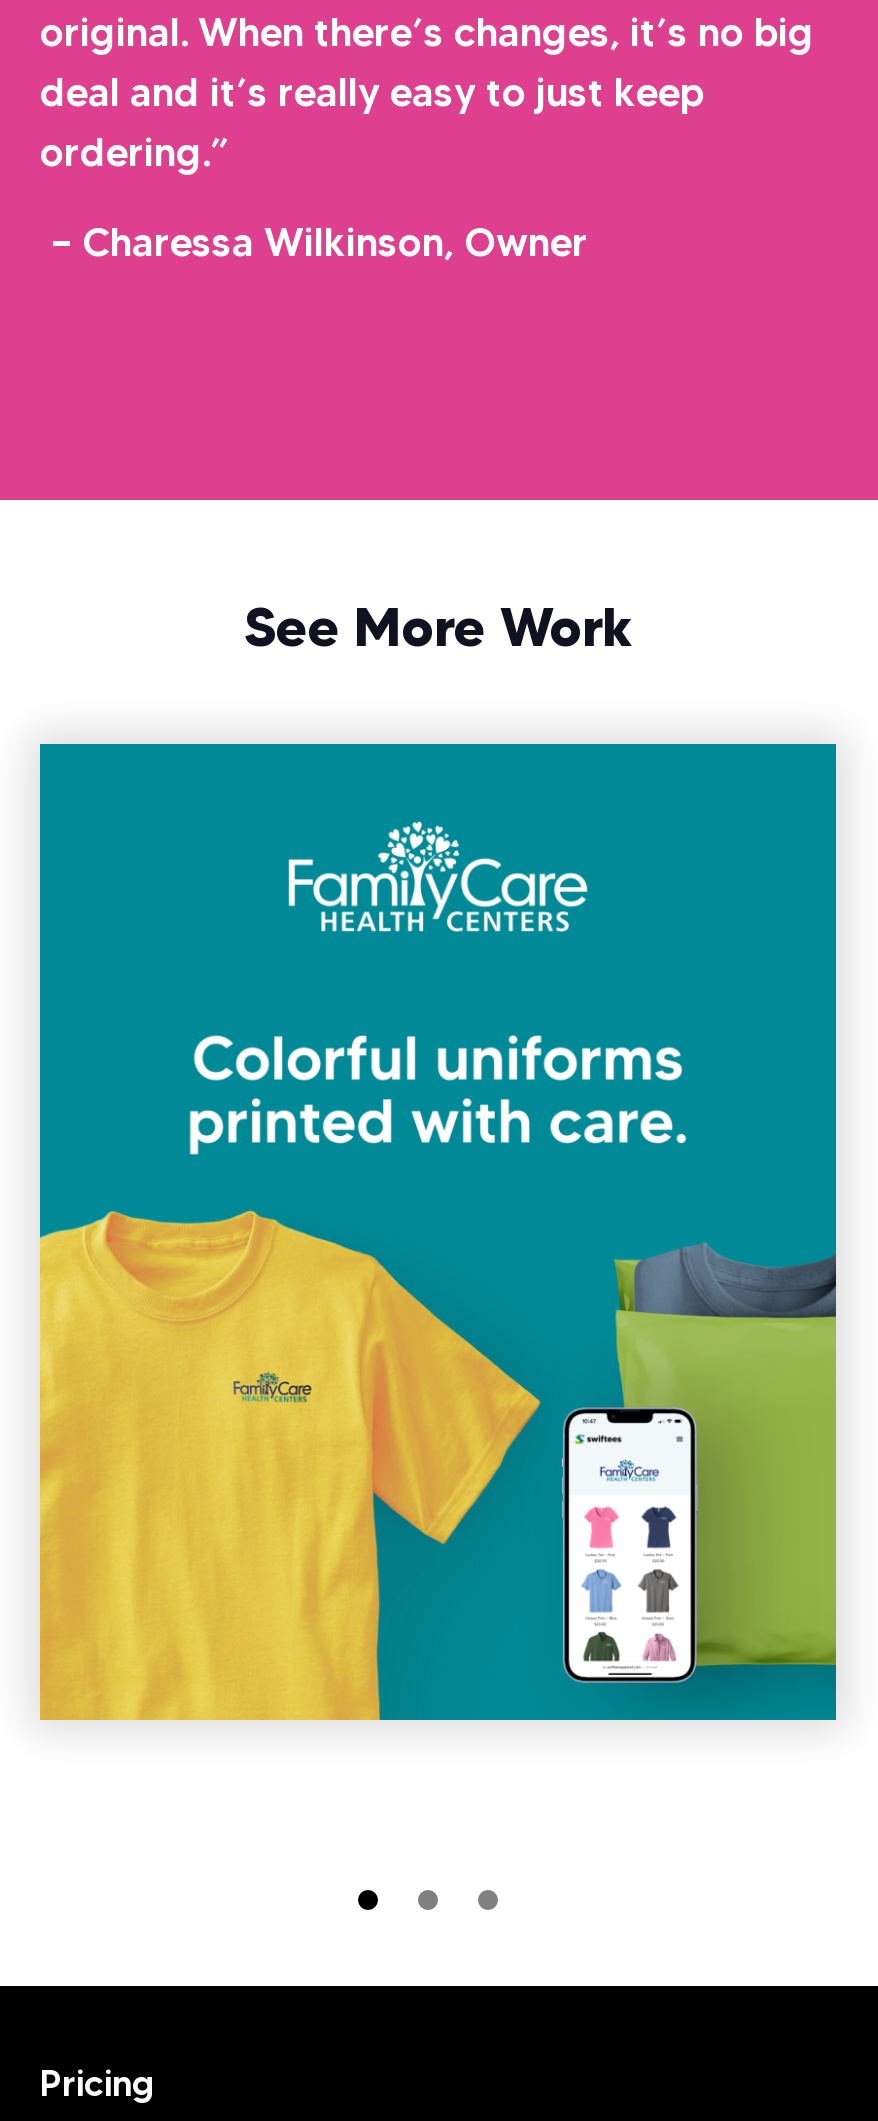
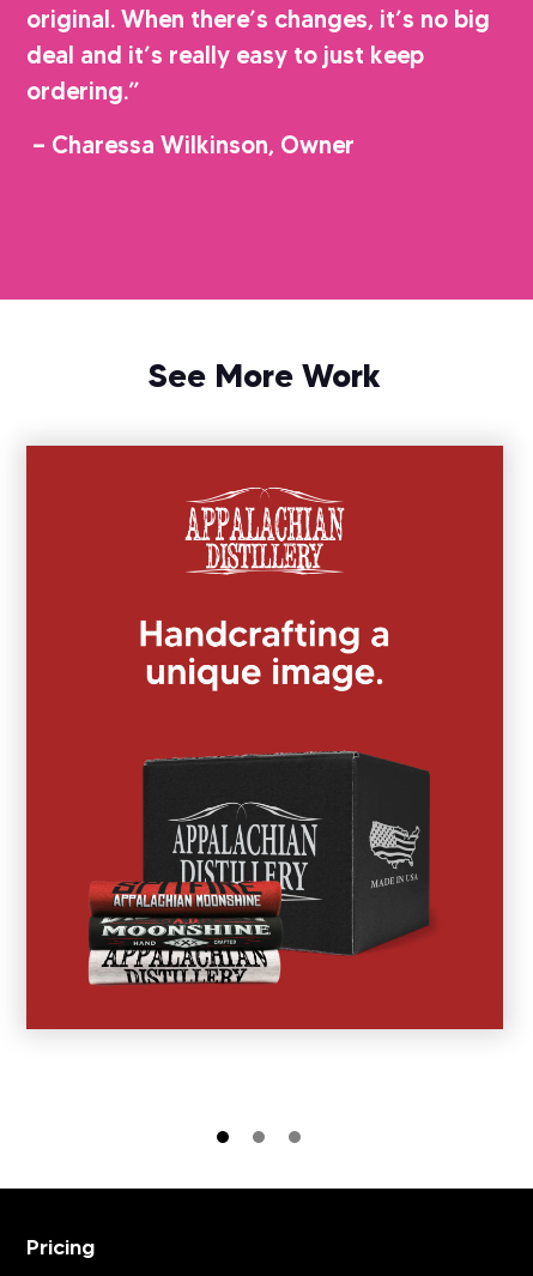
- [image]
+ [image]
